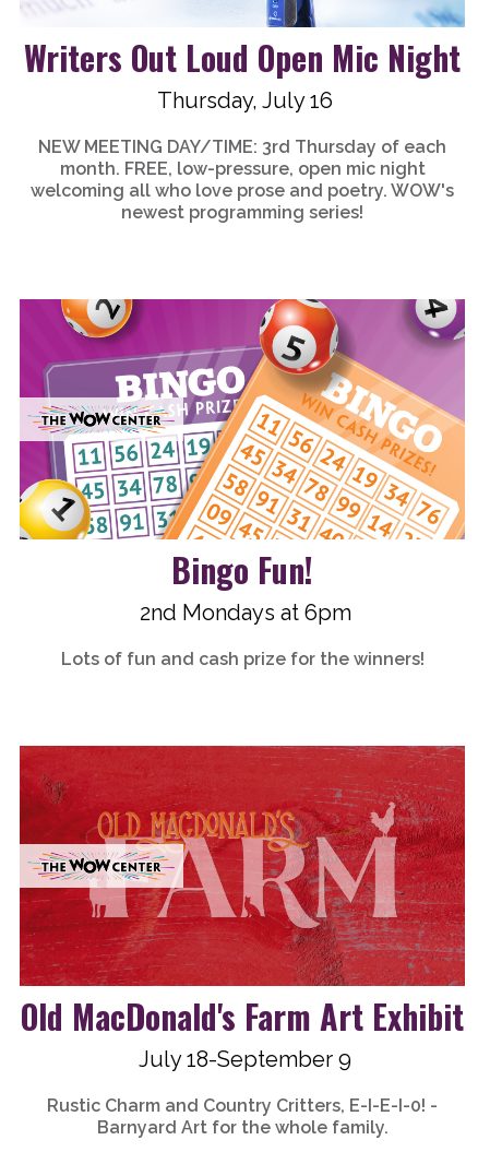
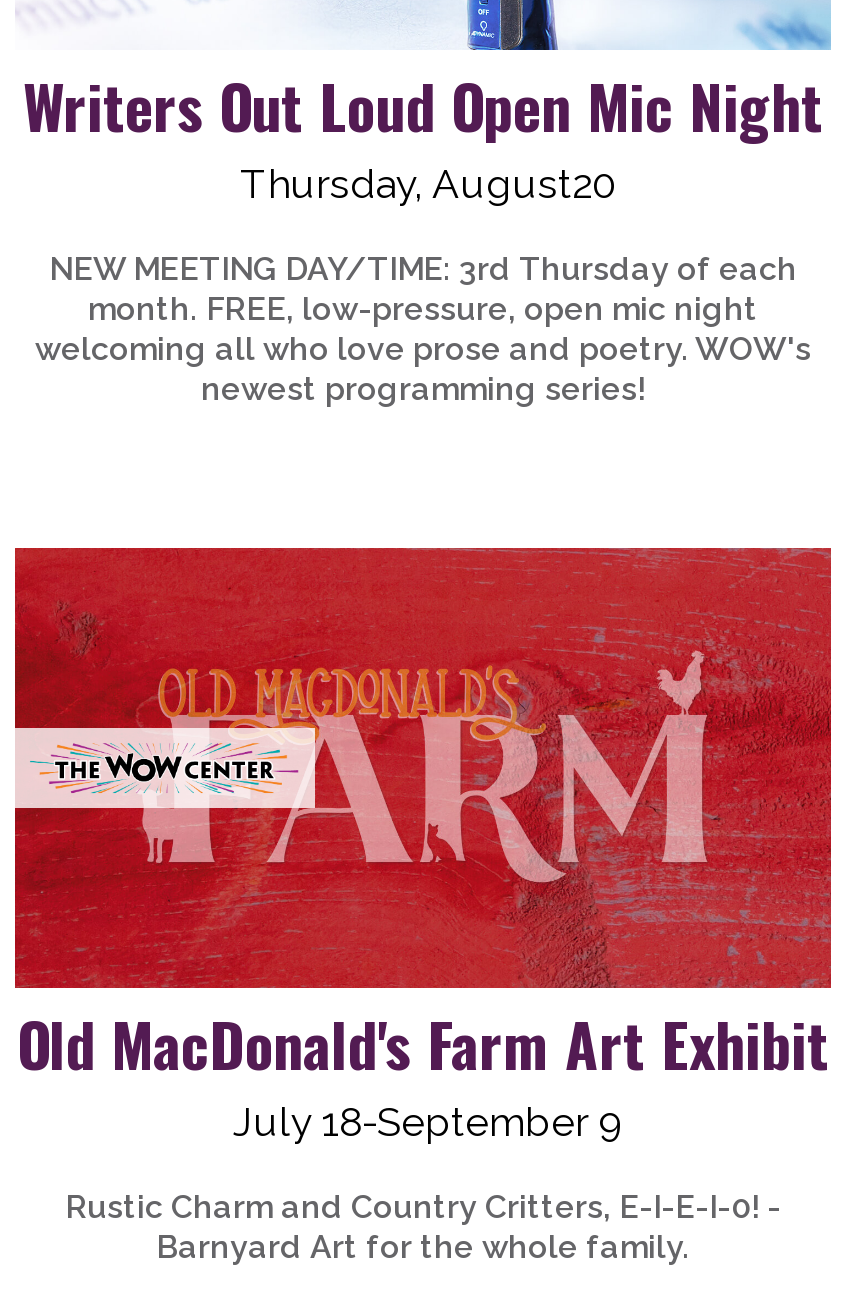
- Thursday, July 16
+ Thursday, August20

- [image]
- Bingo Fun!
- 2nd Mondays at 6pm
- Lots of fun and cash prize for the winners!
